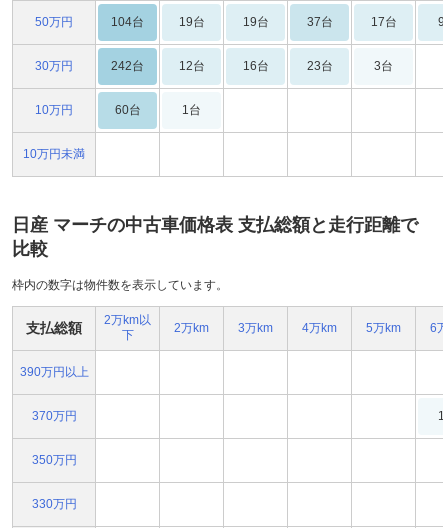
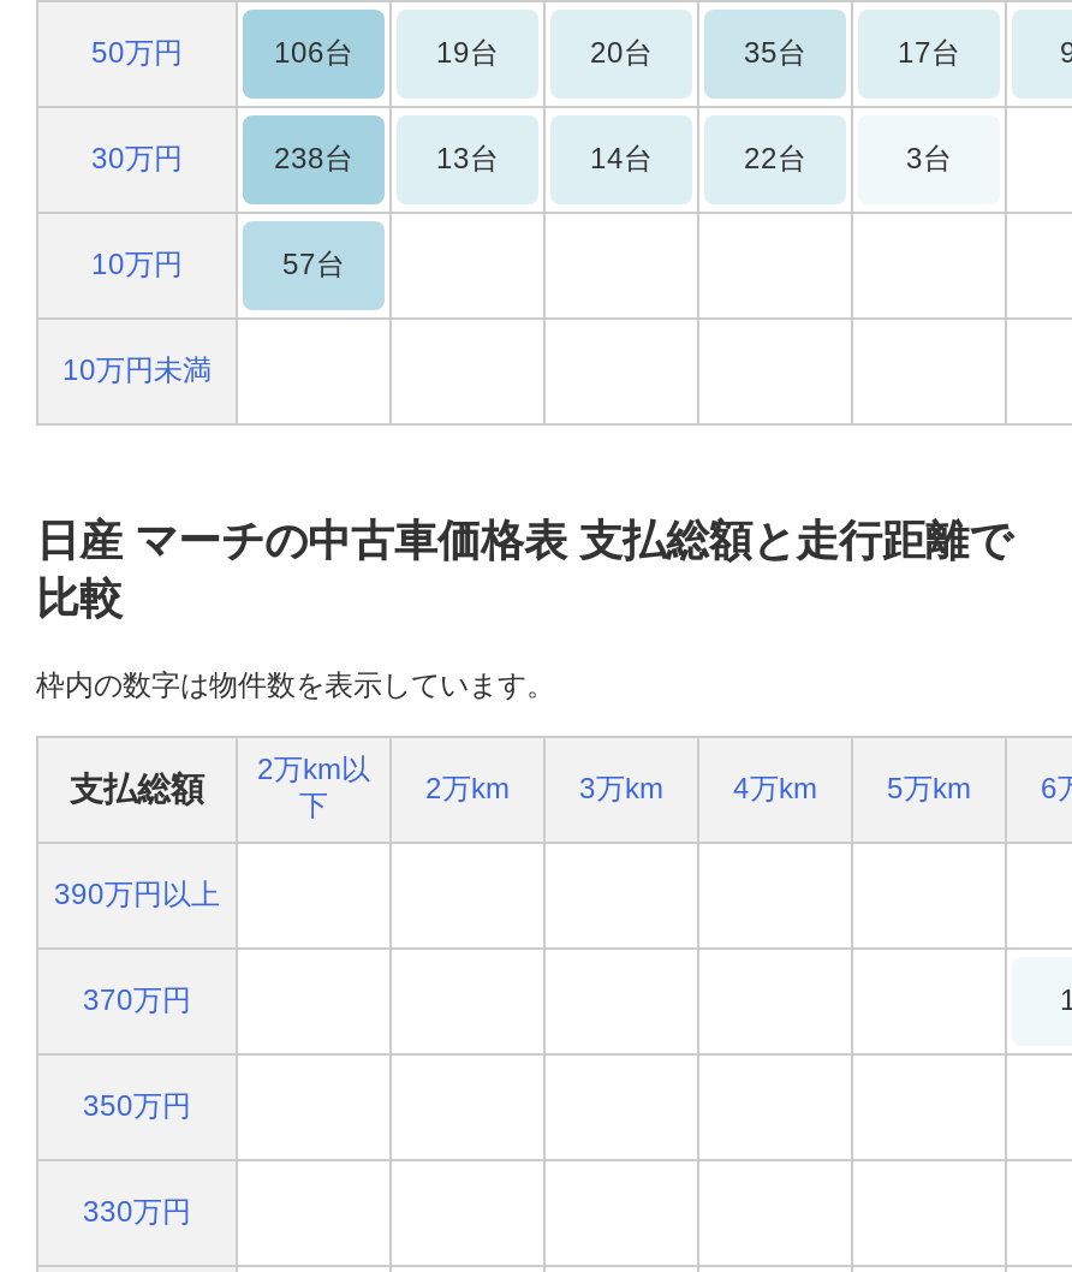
- 104台
+ 106台

- 19台
+ 20台

- 37台
+ 35台

- 242台
+ 238台

- 12台
+ 13台

- 16台
+ 14台

- 23台
+ 22台

- 60台
- 1台
+ 57台
